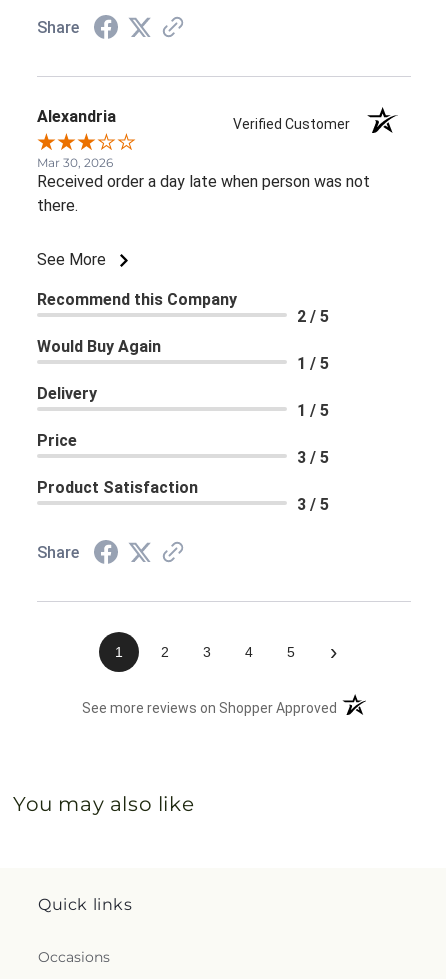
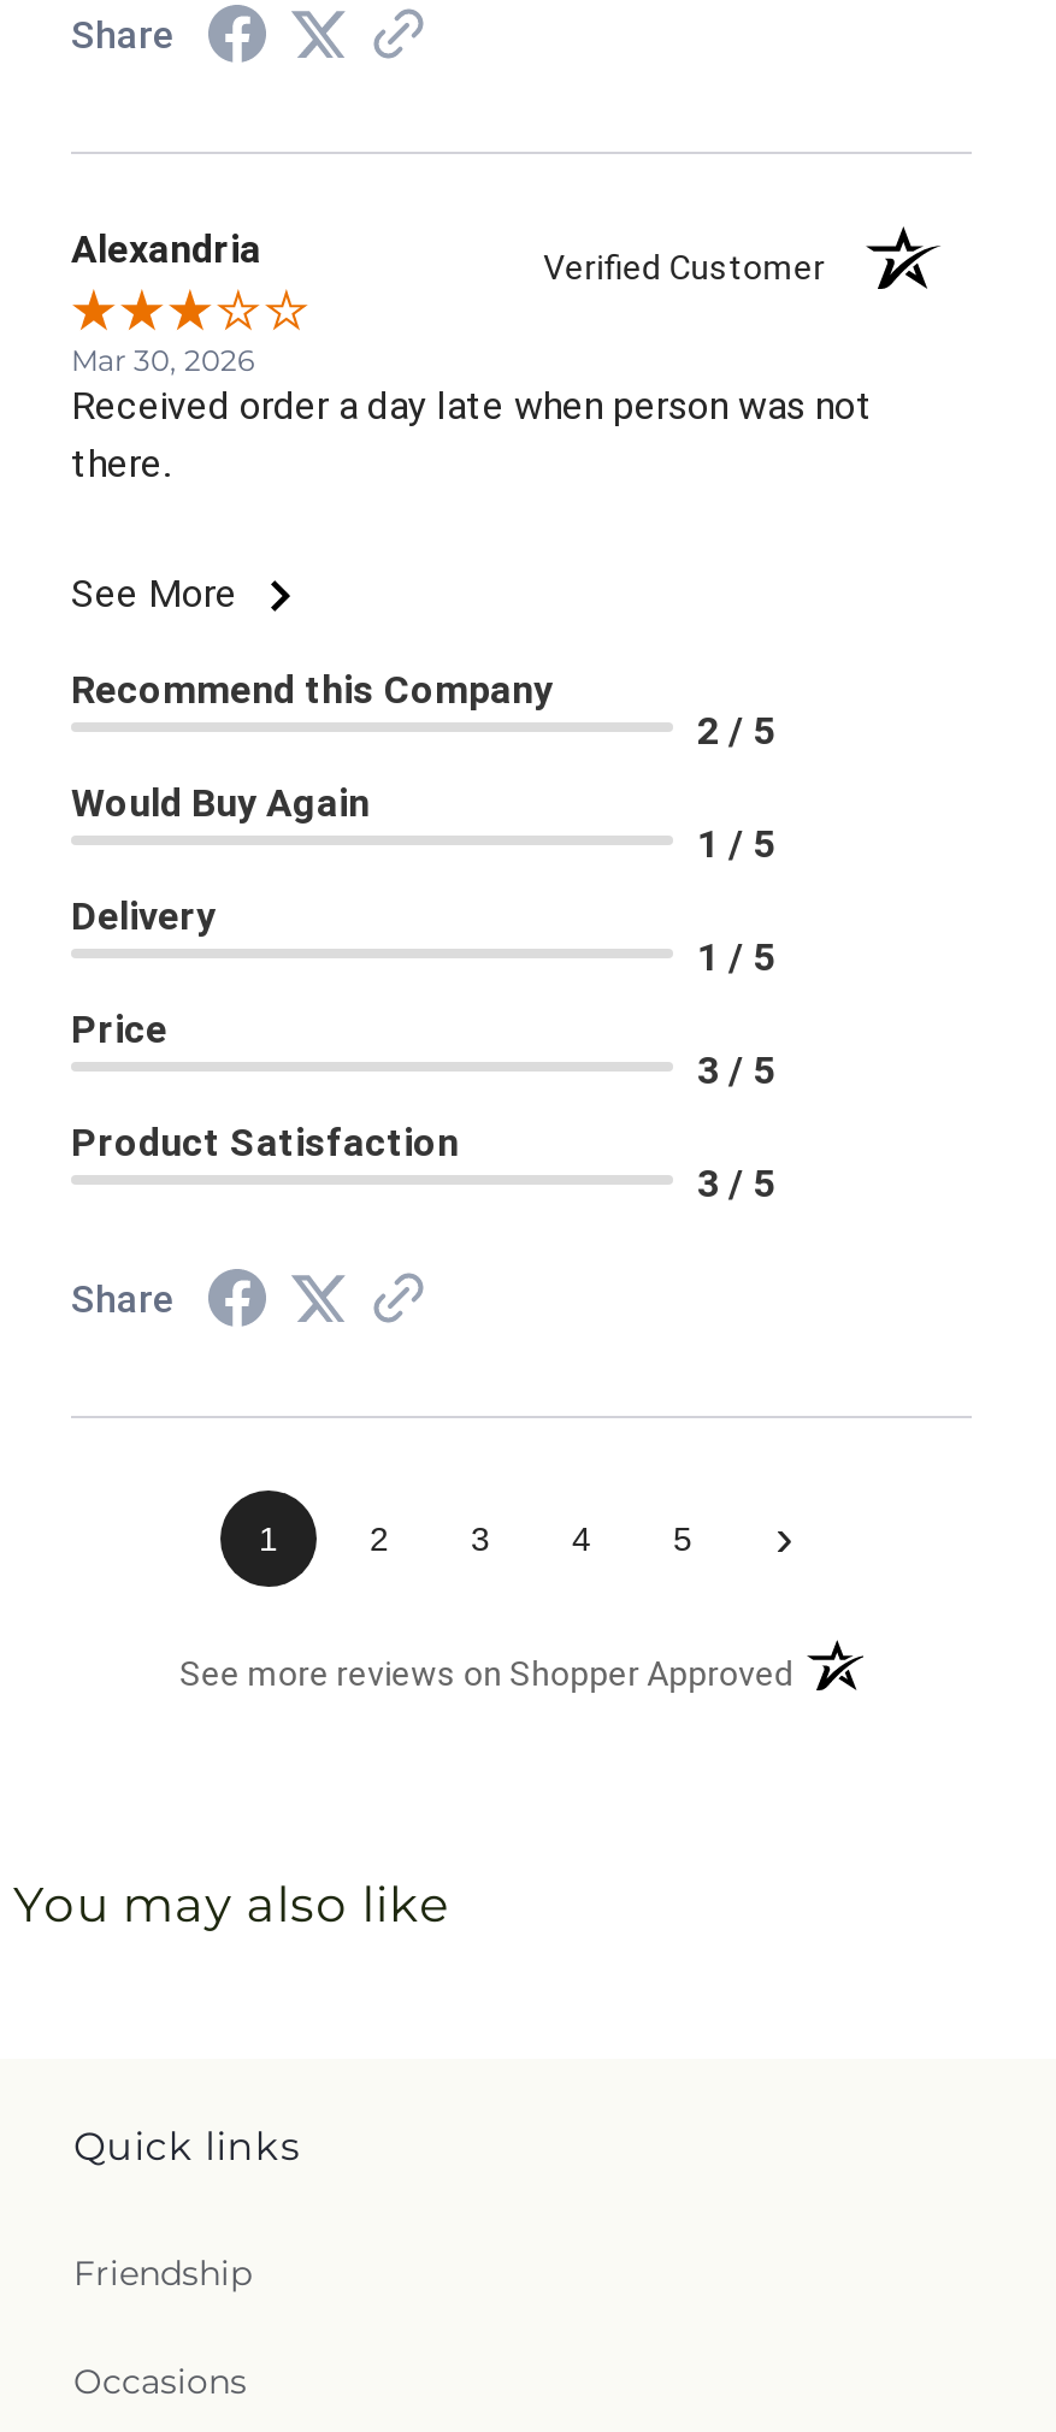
+ Friendship
